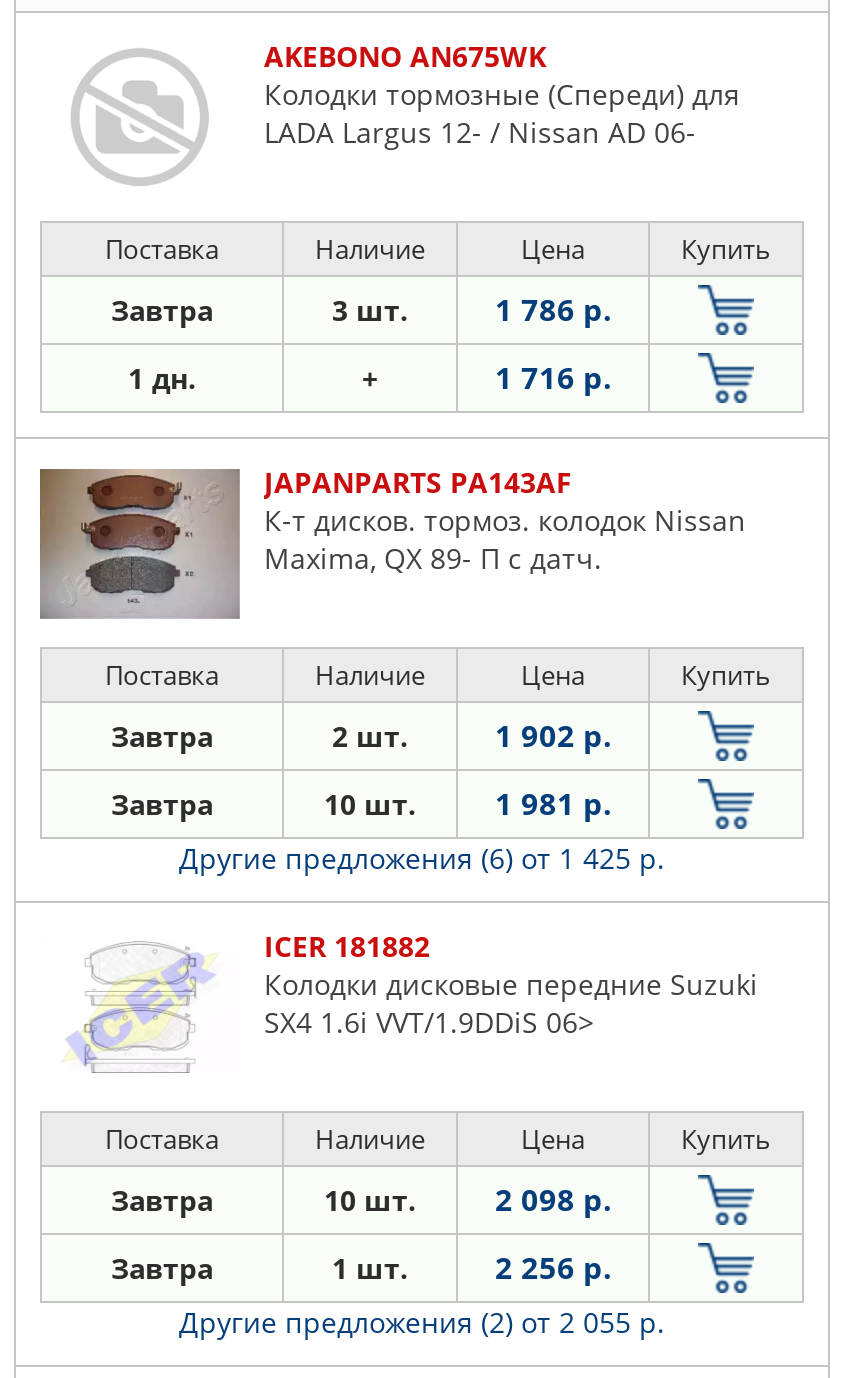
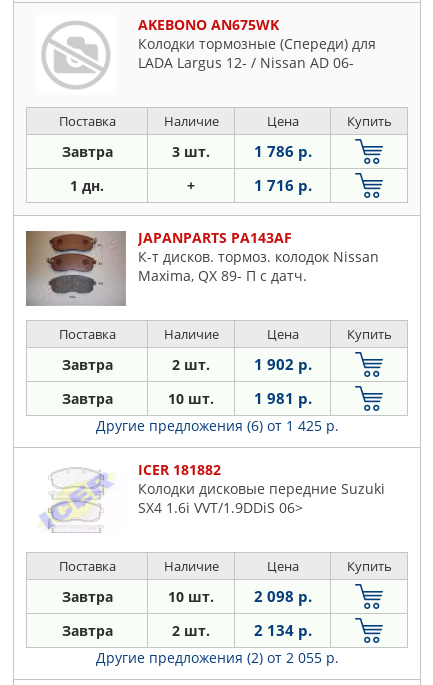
- 1 шт.
+ 2 шт.

- 2 256 р.
+ 2 134 р.
